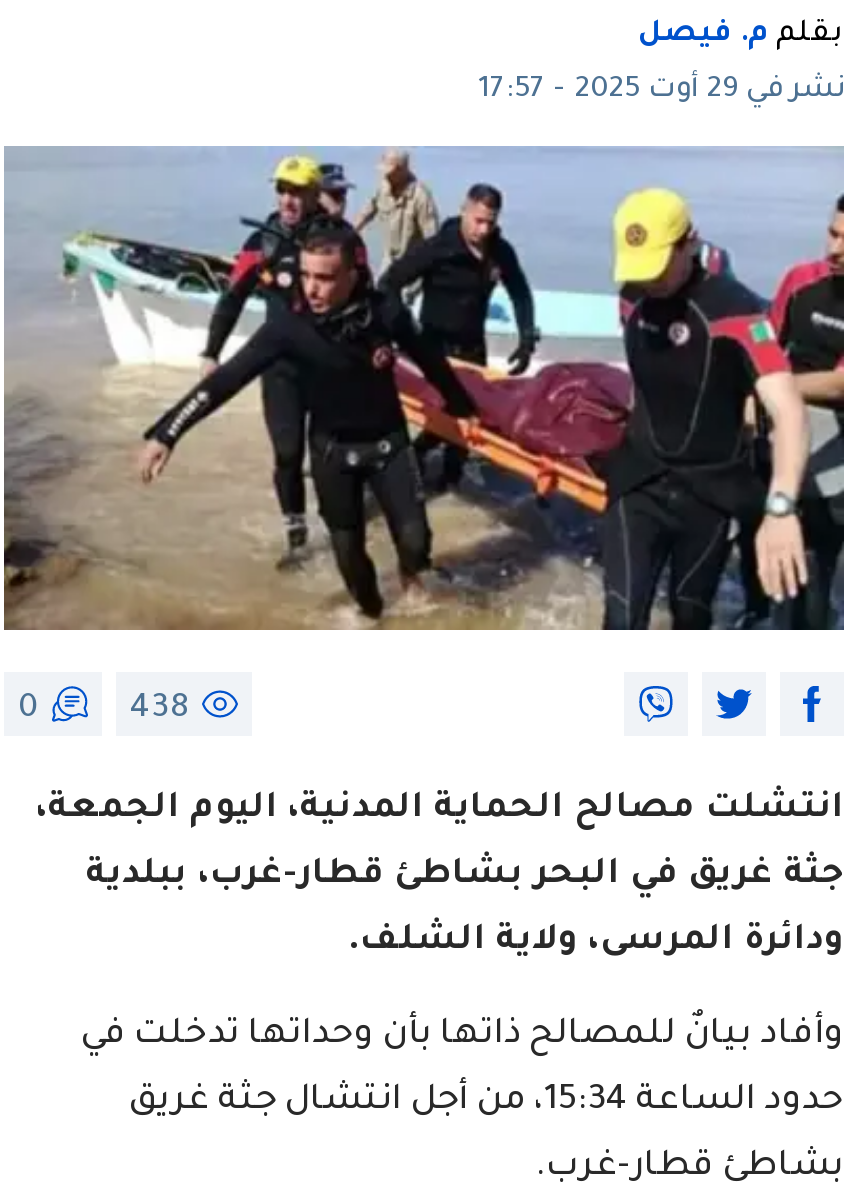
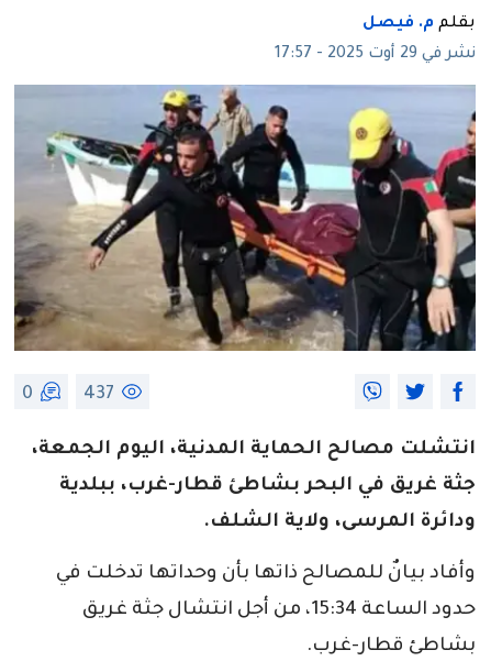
- 438
+ 437
